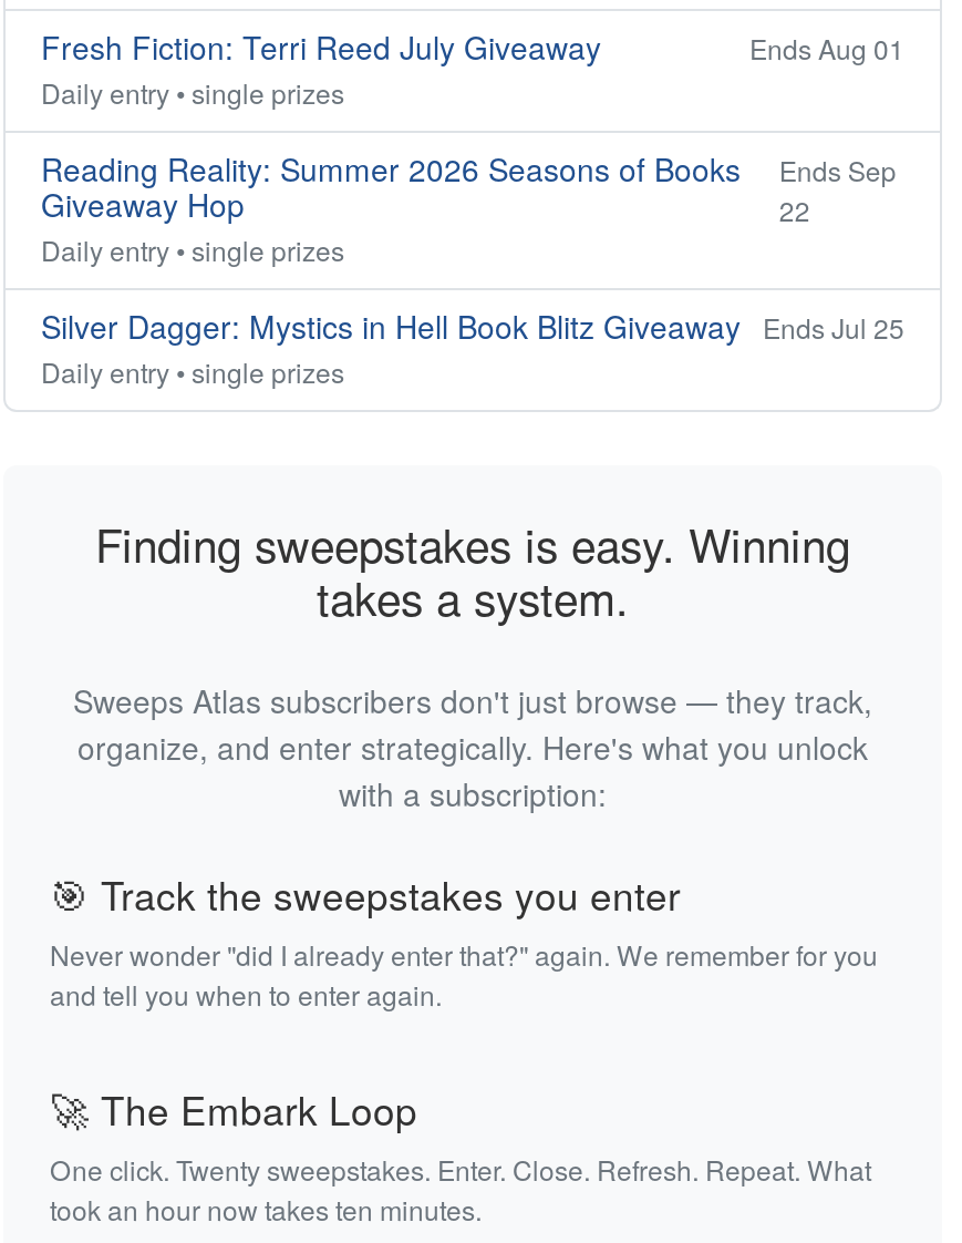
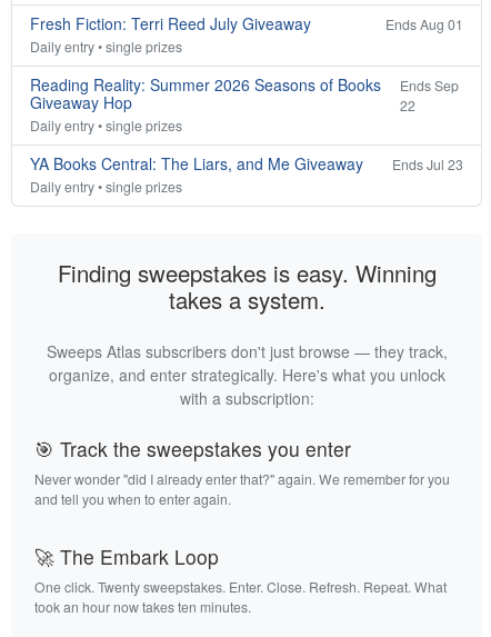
- Silver Dagger: Mystics in Hell Book Blitz Giveaway Ends Jul 25
+ YA Books Central: The Liars, and Me Giveaway
+ Ends Jul 23
